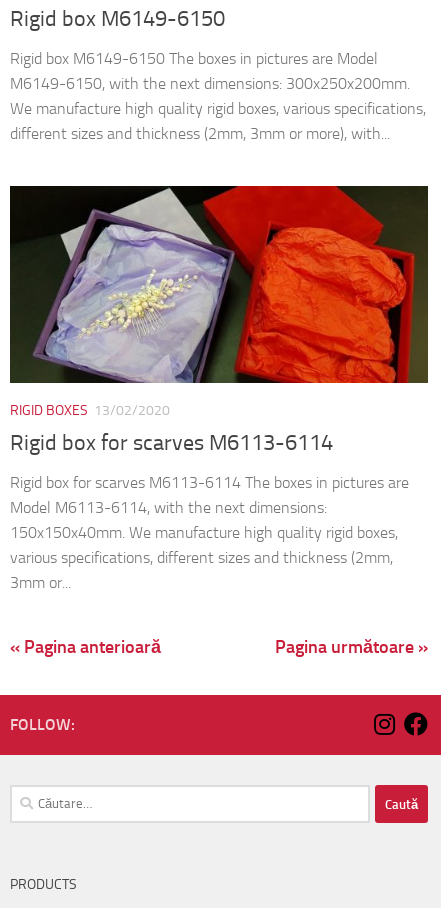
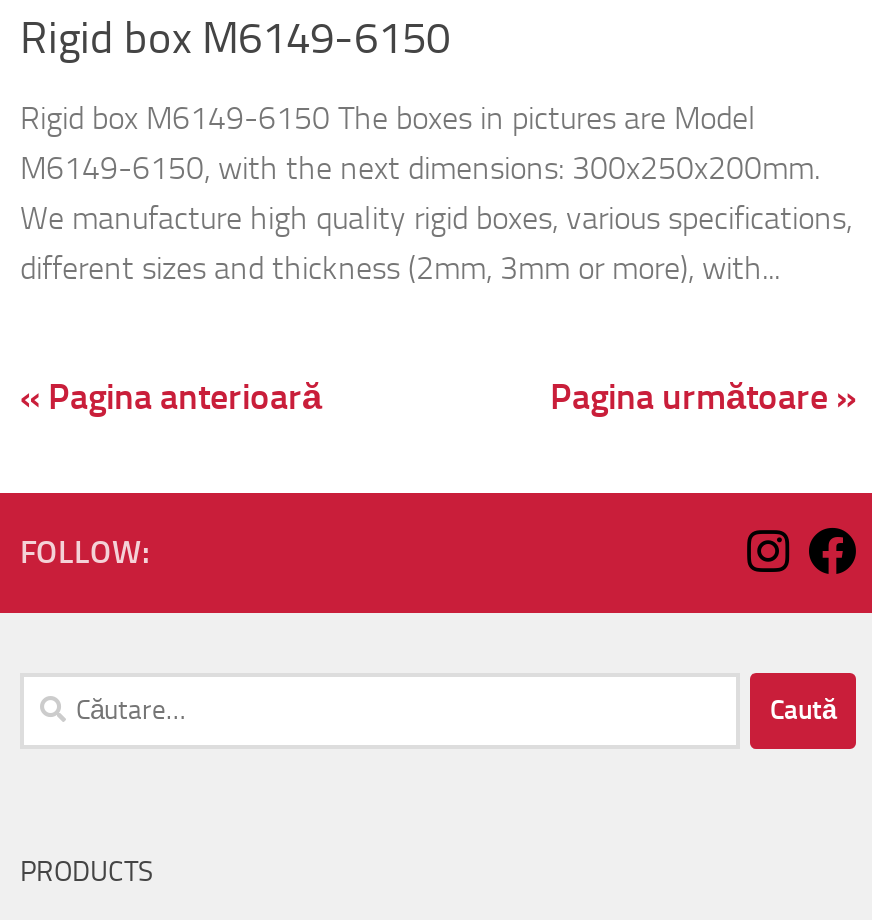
- [image]
- RIGID BOXES 13/02/2020
- Rigid box for scarves M6113-6114
- Rigid box for scarves M6113-6114 The boxes in pictures are
- Model M6113-6114, with the next dimensions:
- 150x150x40mm. We manufacture high quality rigid boxes,
- various specifications, different sizes and thickness (2mm,
- 3mm or...
